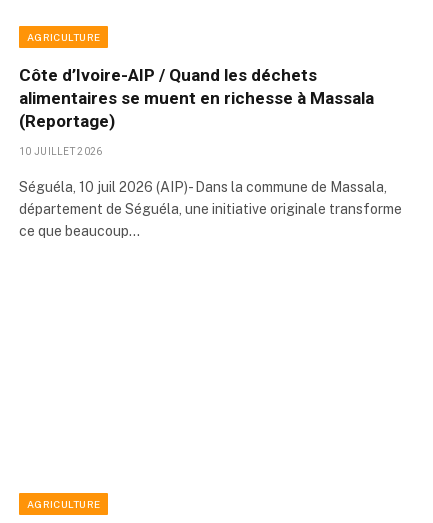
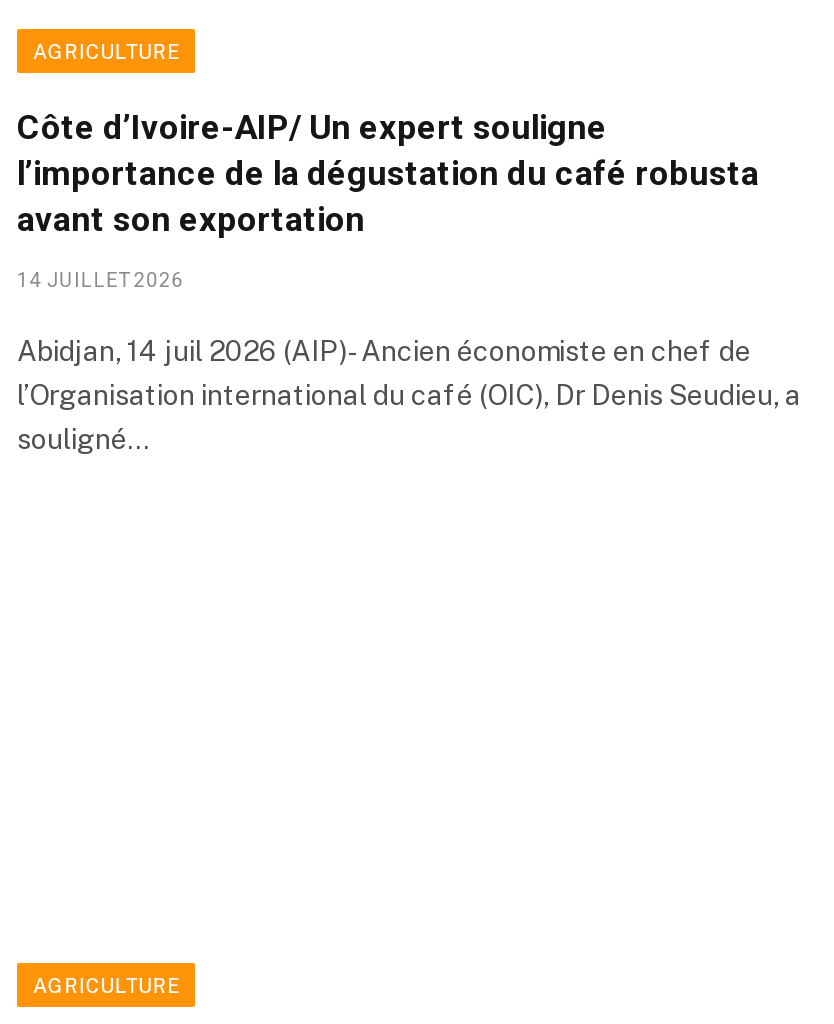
- Côte d’Ivoire-AIP / Quand les déchets
- alimentaires se muent en richesse à Massala
- (Reportage)
+ Côte d’Ivoire-AIP/ Un expert souligne
+ l’importance de la dégustation du café robusta
+ avant son exportation

- 10 JUILLET 2026
+ 14 JUILLET 2026

- Séguéla, 10 juil 2026 (AIP)- Dans la commune de Massala,
- département de Séguéla, une initiative originale transforme
- ce que beaucoup…
+ Abidjan, 14 juil 2026 (AIP)- Ancien économiste en chef de
+ l’Organisation international du café (OIC), Dr Denis Seudieu, a
+ souligné…
